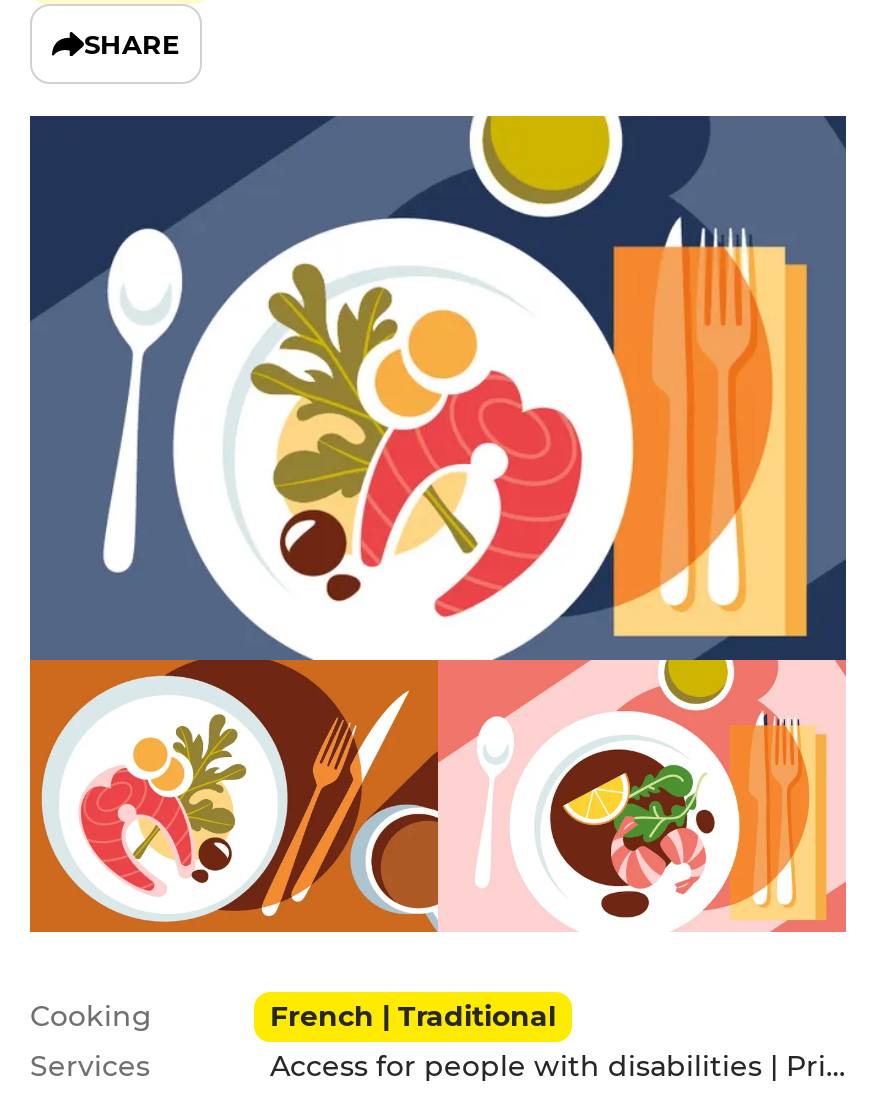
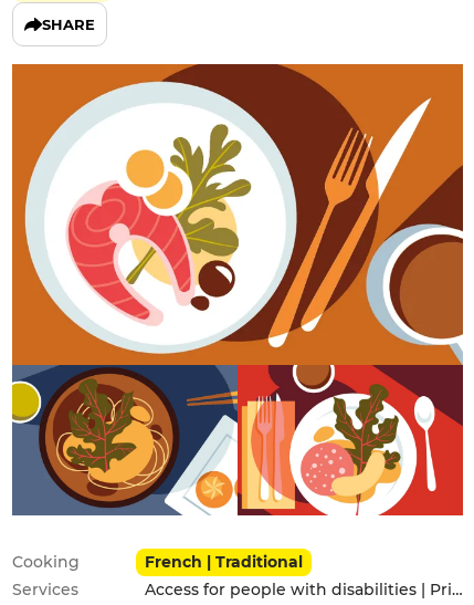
- [image]
+ [image]
